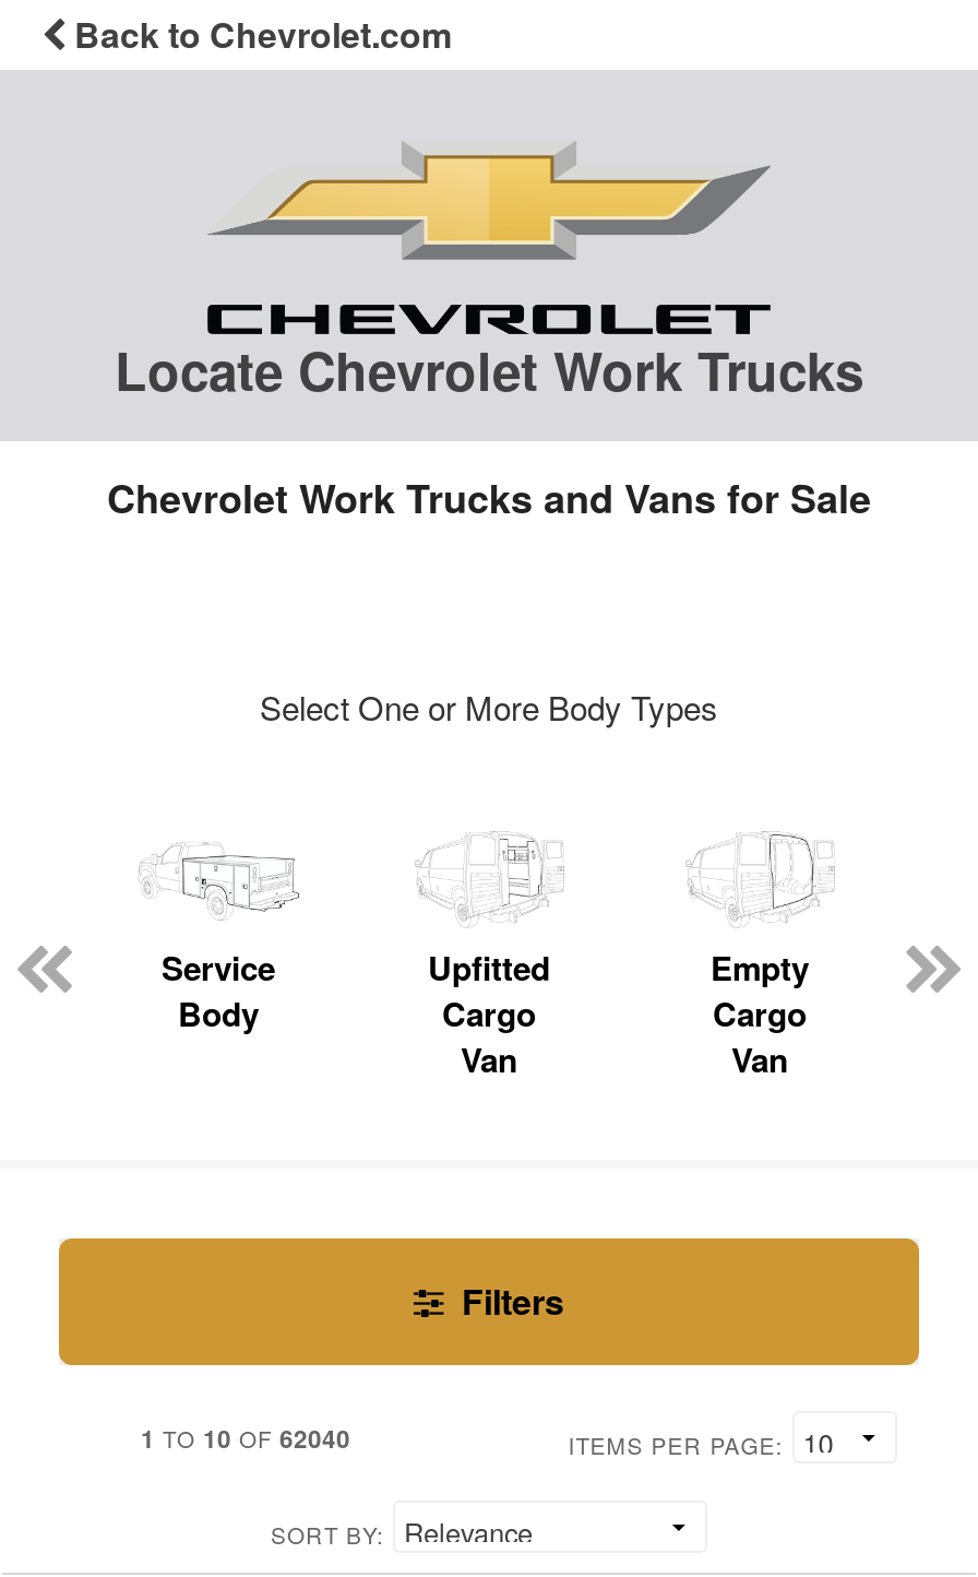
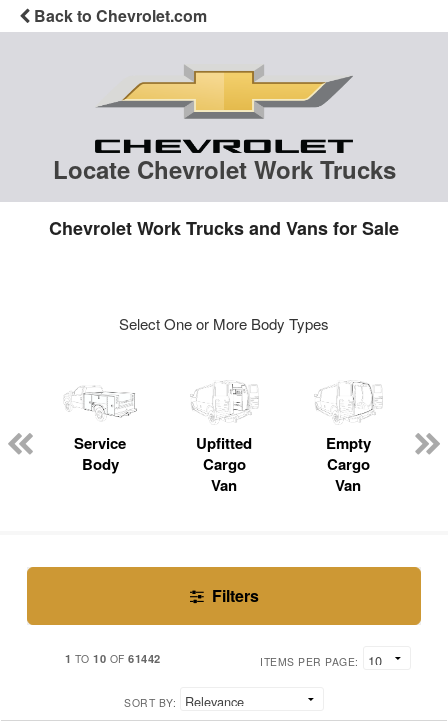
- 1 TO 10 OF 62040
+ 1 TO 10 OF 61442
